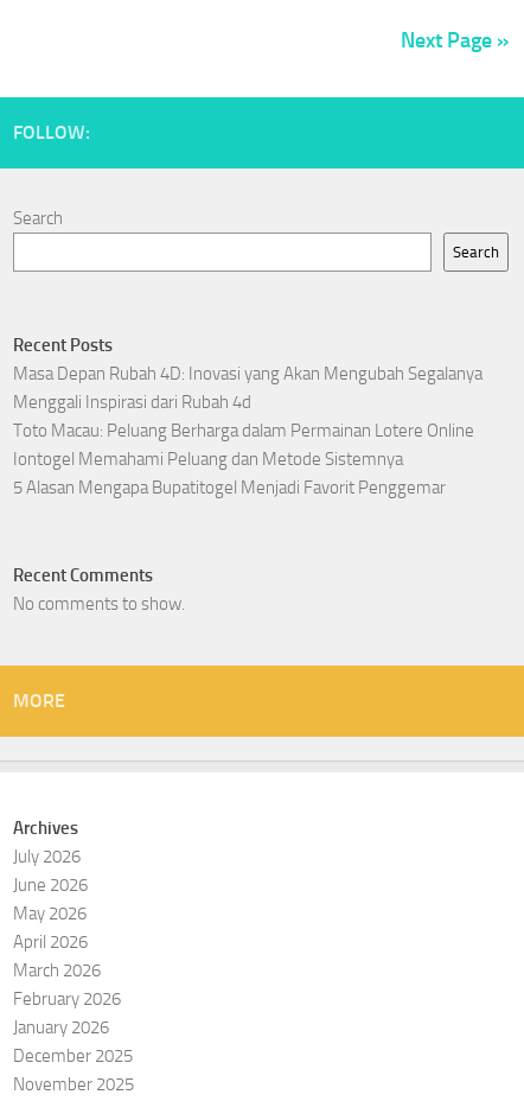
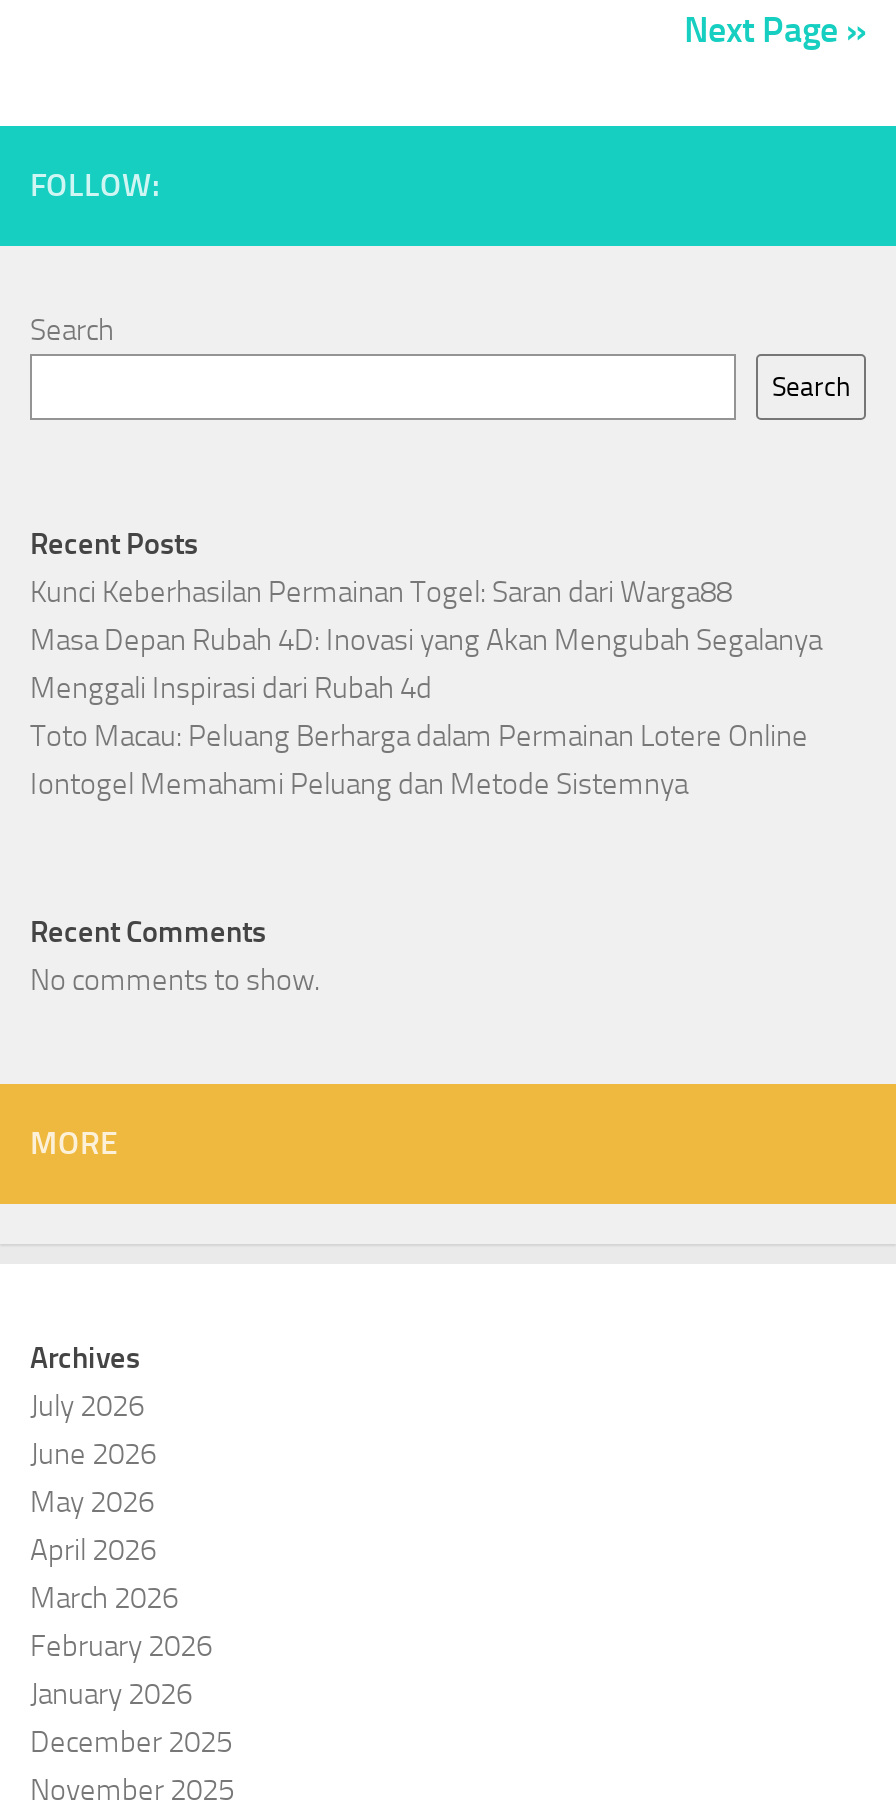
+ Kunci Keberhasilan Permainan Togel: Saran dari Warga88

moved down: Masa Depan Rubah 4D: Inovasi yang Akan Mengubah Segalanya | Menggali Inspirasi dari Rubah 4d | Toto Macau: Peluang Berharga dalam Permainan Lotere Online | Iontogel Memahami Peluang dan Metode Sistemnya

- 5 Alasan Mengapa Bupatitogel Menjadi Favorit Penggemar
